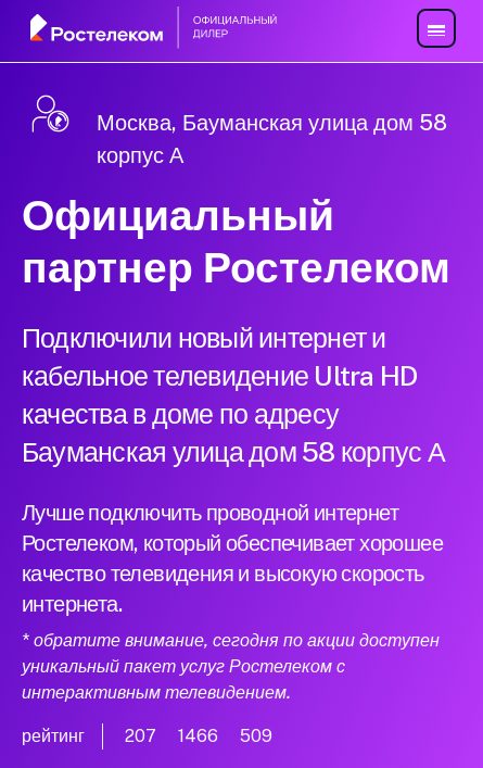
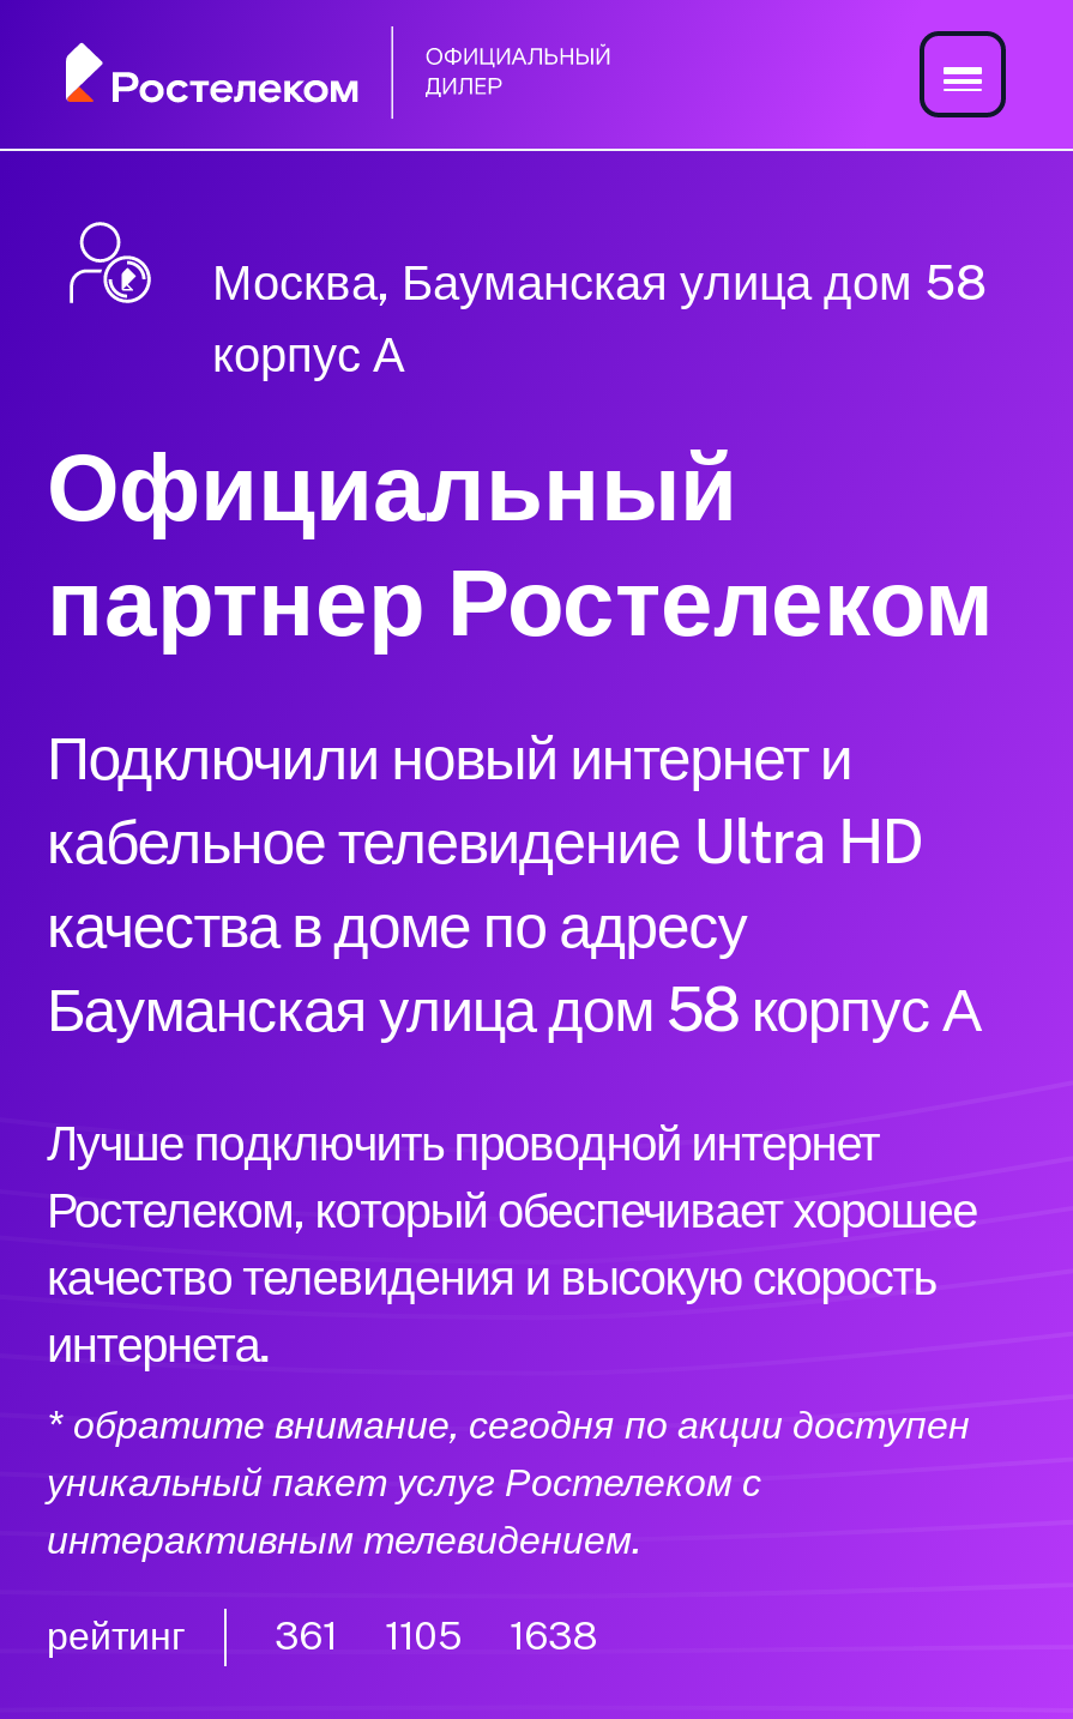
- 207
+ 361

- 1466
+ 1105

- 509
+ 1638
